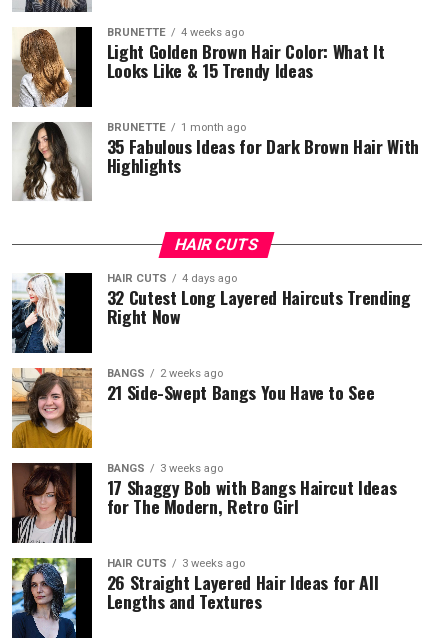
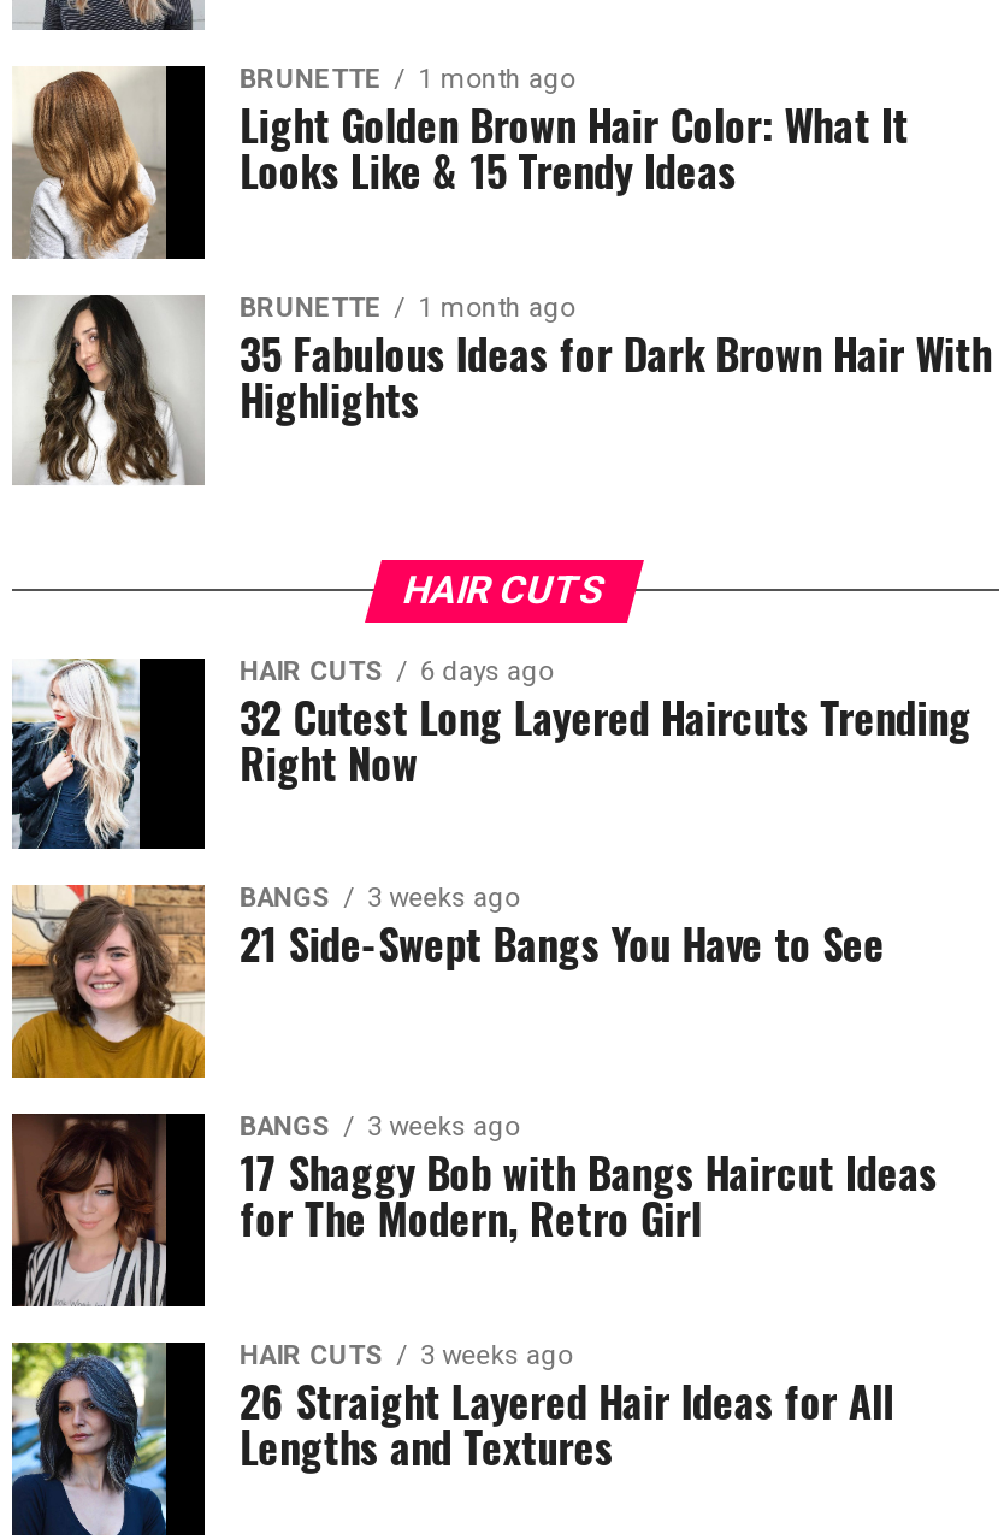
- BRUNETTE 4 weeks ago
+ BRUNETTE 1 month ago

- HAIR CUTS 4 days ago
+ HAIR CUTS 6 days ago

- BANGS 2 weeks ago
+ BANGS 3 weeks ago
